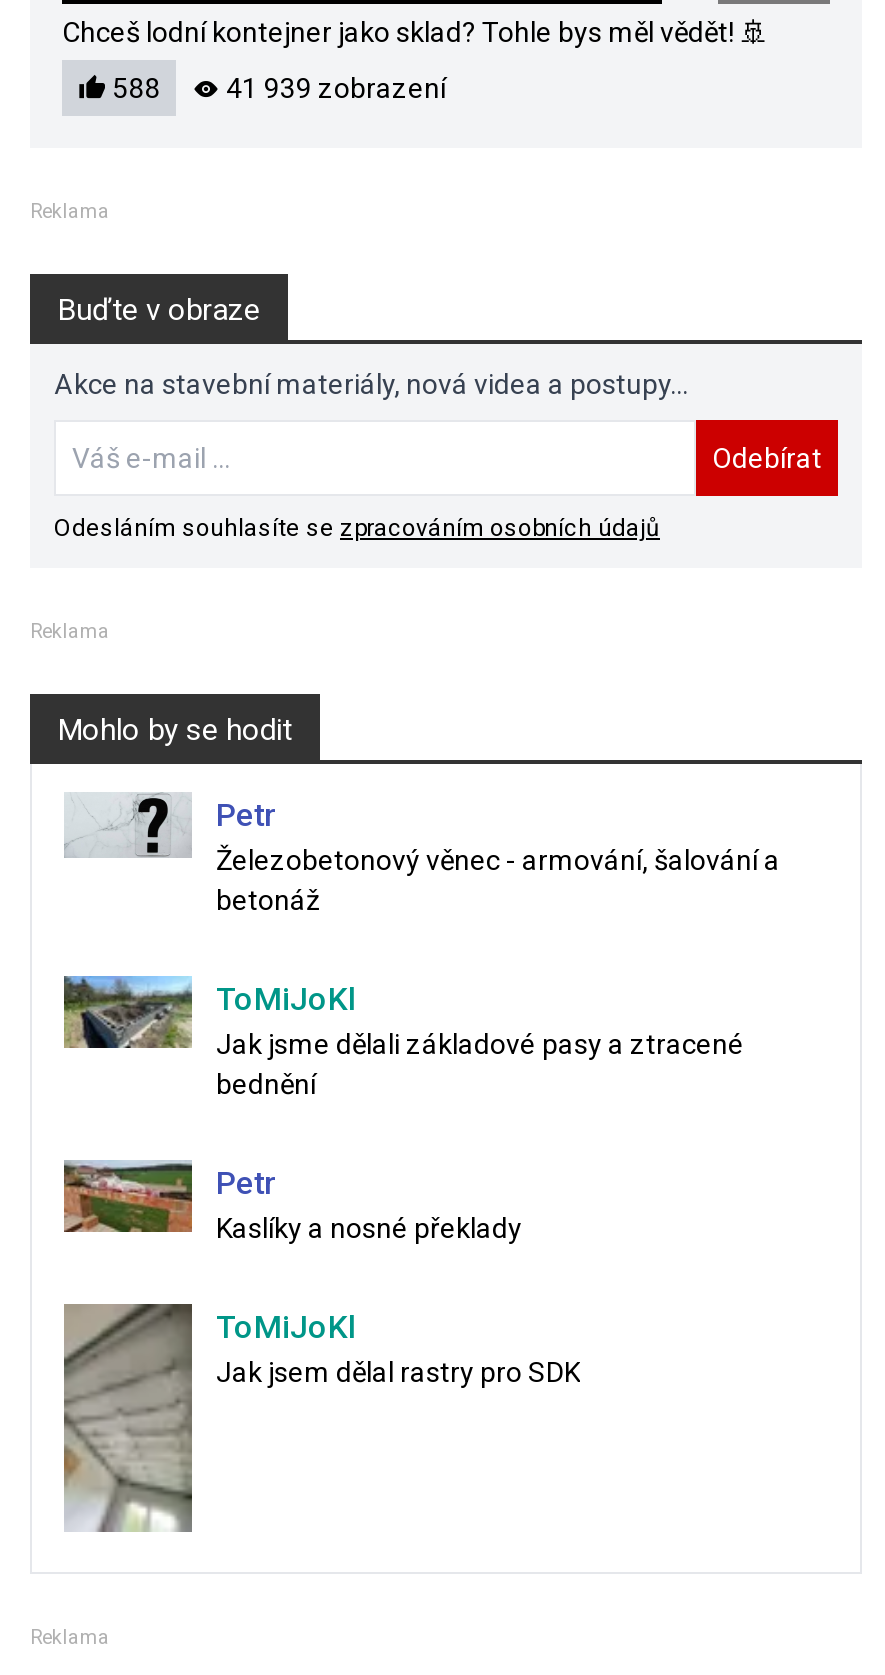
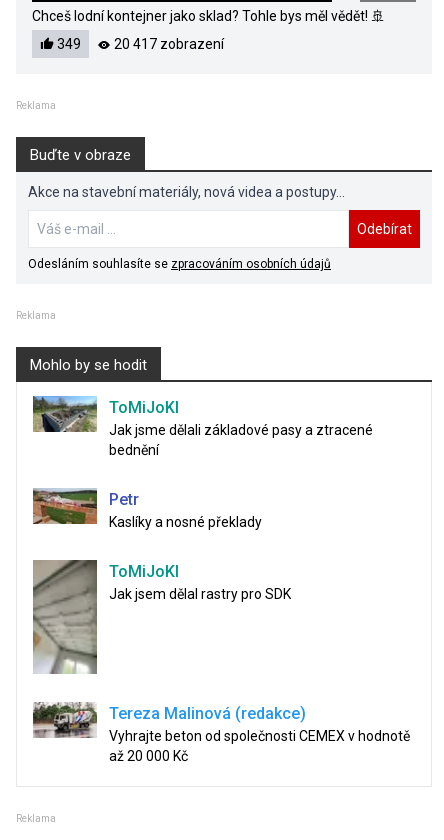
- 588
+ 349

- 41 939 zobrazení
+ 20 417 zobrazení

- [image]
- Petr
- Železobetonový věnec - armování, šalování a
- betonáž

moved up: [image] | ToMiJoKl | Jak jsme dělali základové pasy a ztracené | bednění | Petr | Kaslíky a nosné překlady | ToMiJoKl | Jak jsem dělal rastry pro SDK

moved up: [image]

+ [image]
+ Tereza Malinová (redakce)
+ Vyhrajte beton od společnosti CEMEX v hodnotě
+ až 20 000 Kč
